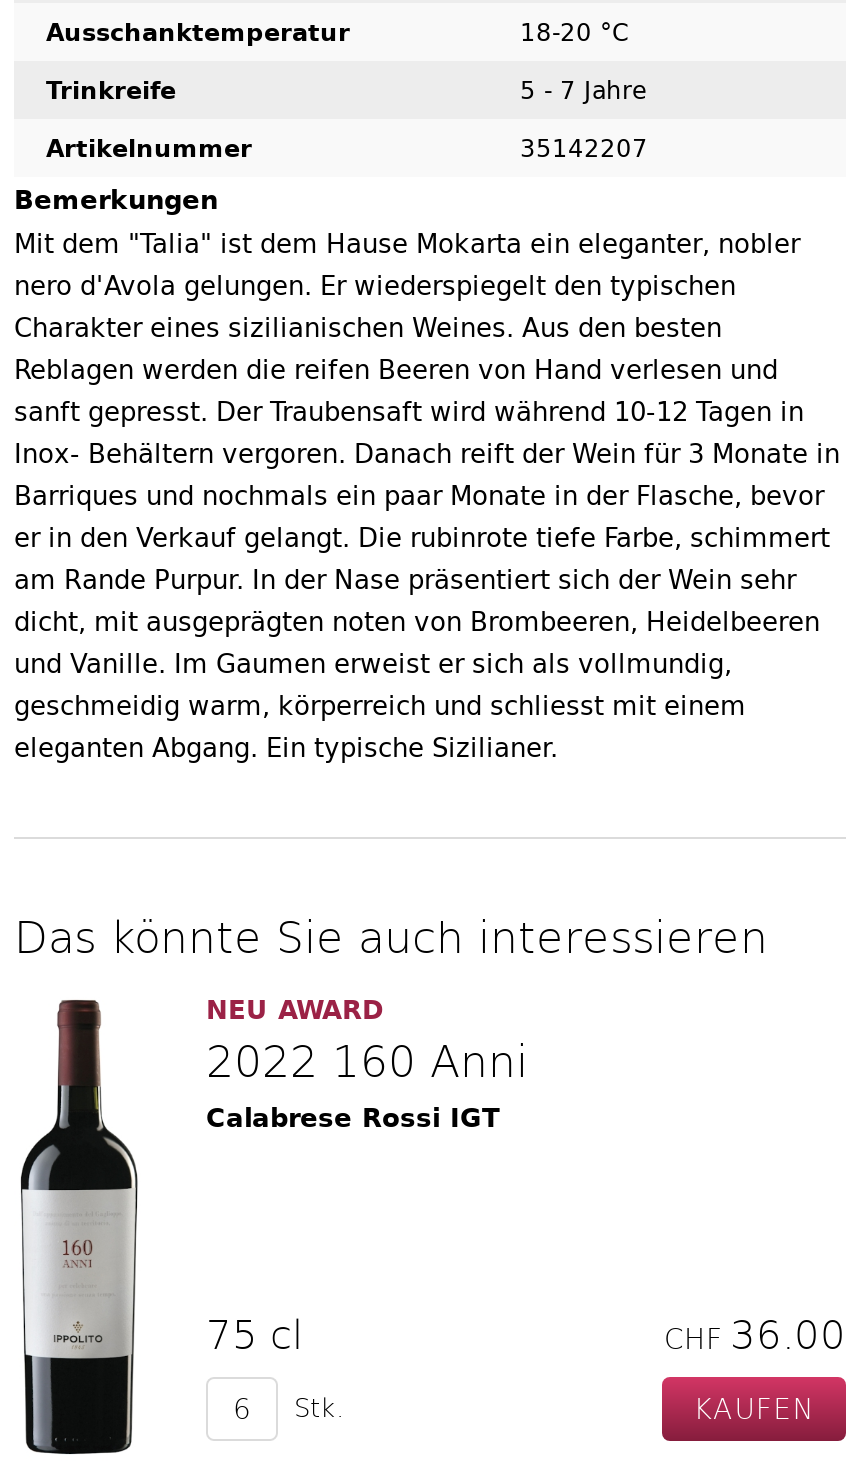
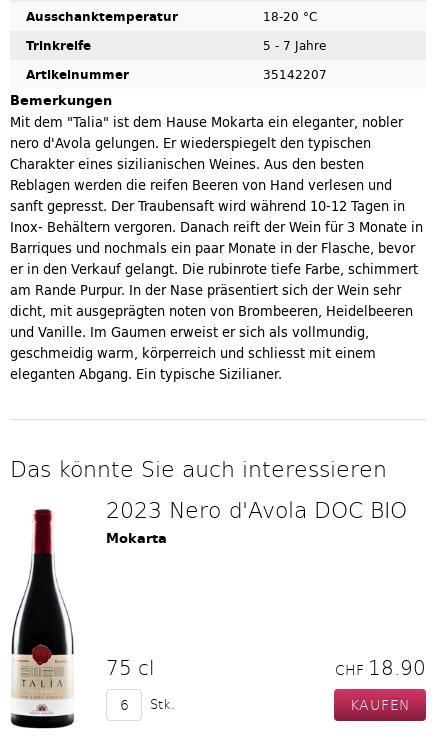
- [image]
- NEU AWARD
- 2022 160 Anni
- Calabrese Rossi IGT
+ [image]
+ 2023 Nero d'Avola DOC BIO
+ Mokarta

- CHF 36.00
+ CHF 18.90
